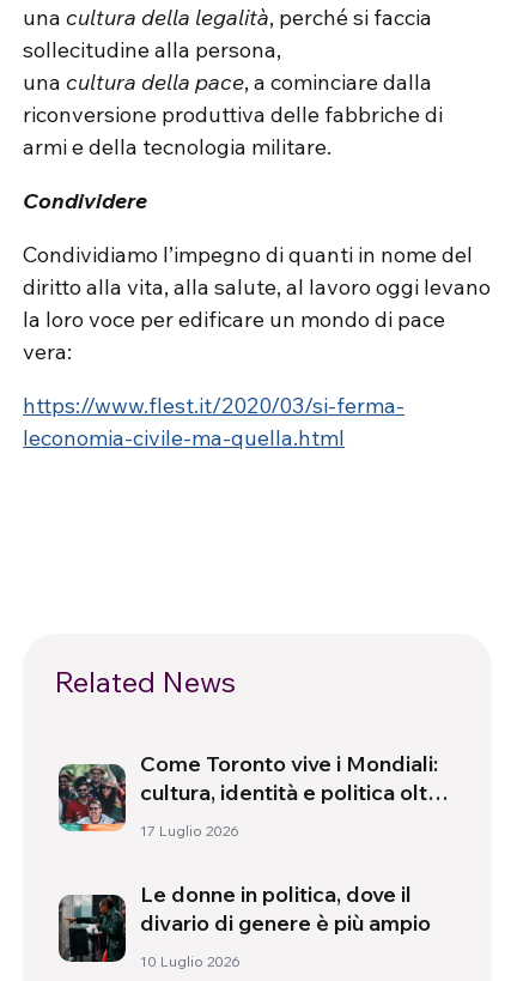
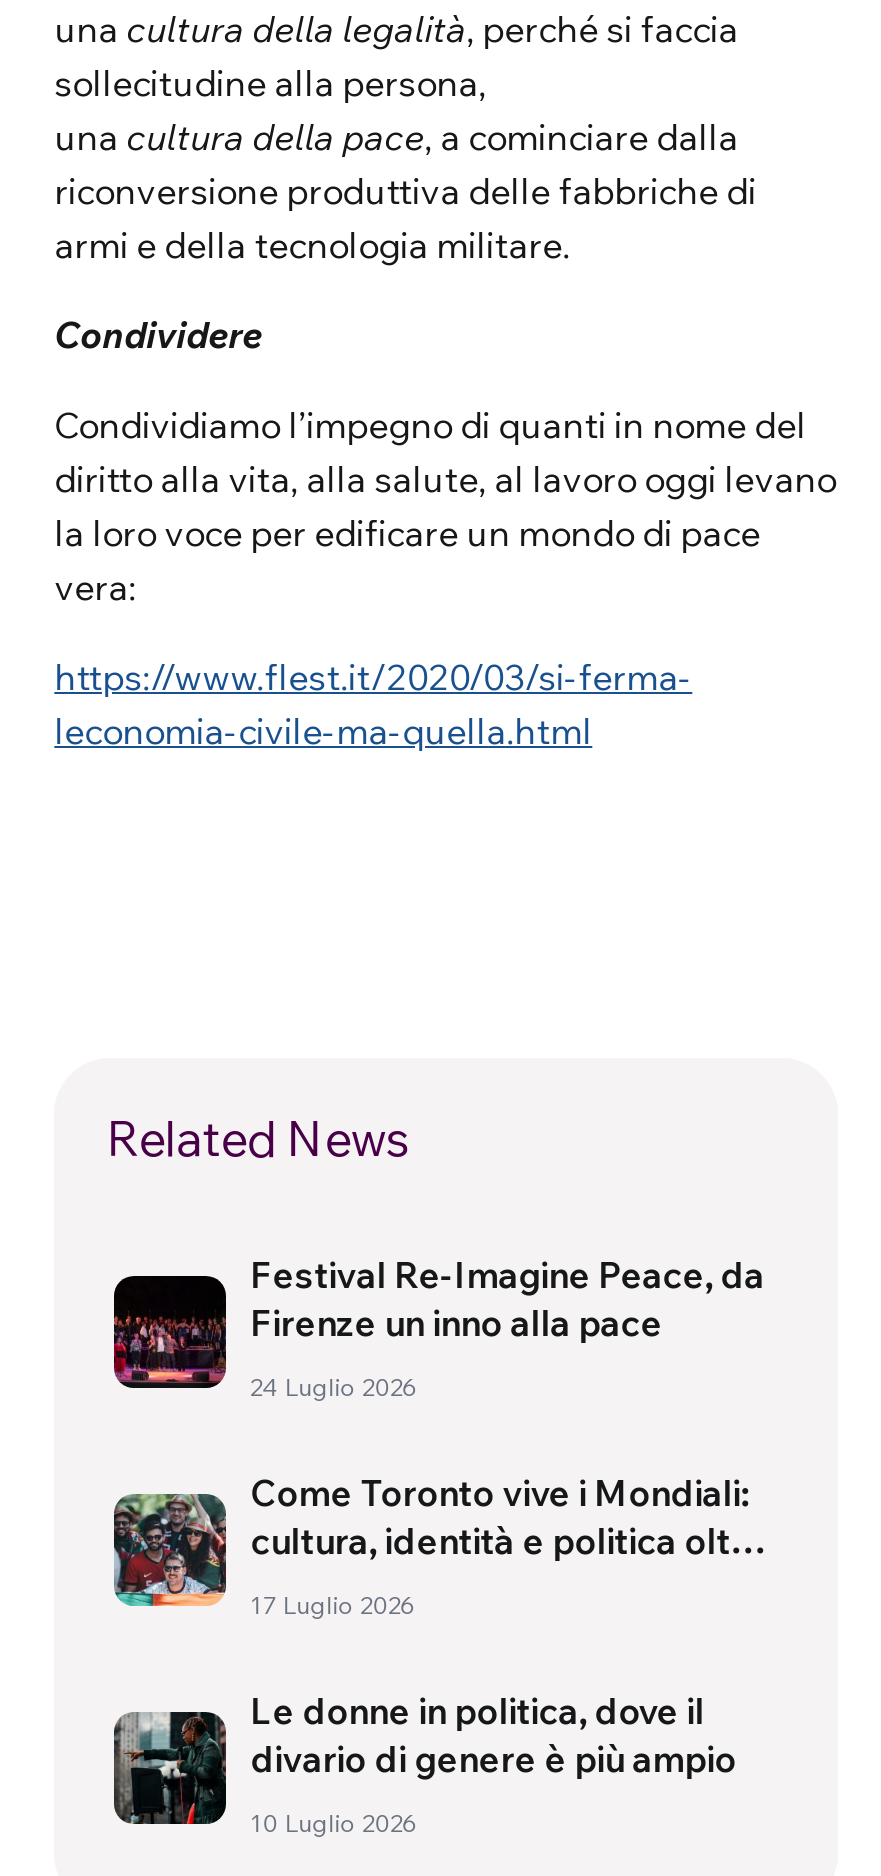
+ [image]
+ Festival Re-Imagine Peace, da
+ Firenze un inno alla pace
+ 24 Luglio 2026
